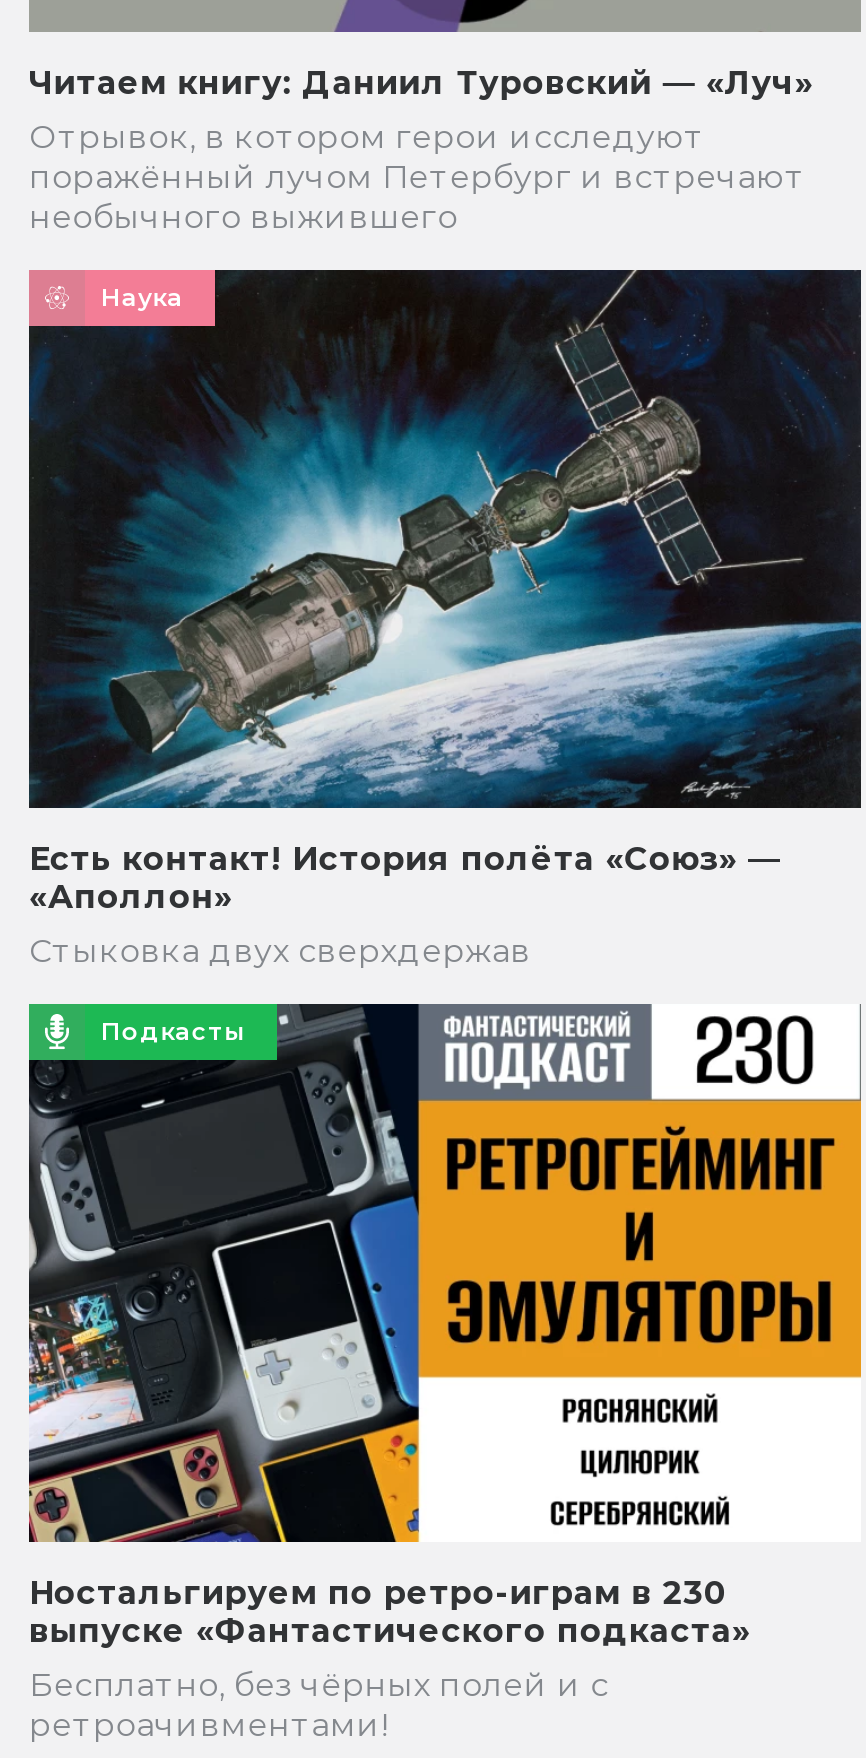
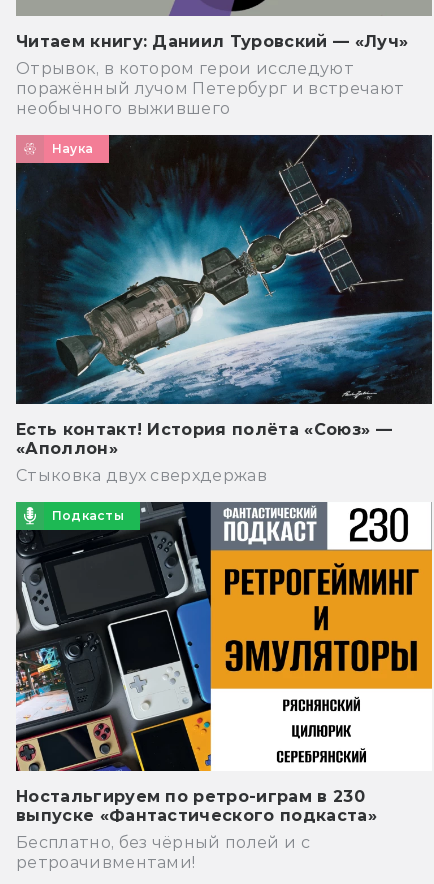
- Бесплатно, без чёрных полей и с
+ Бесплатно, без чёрный полей и с
